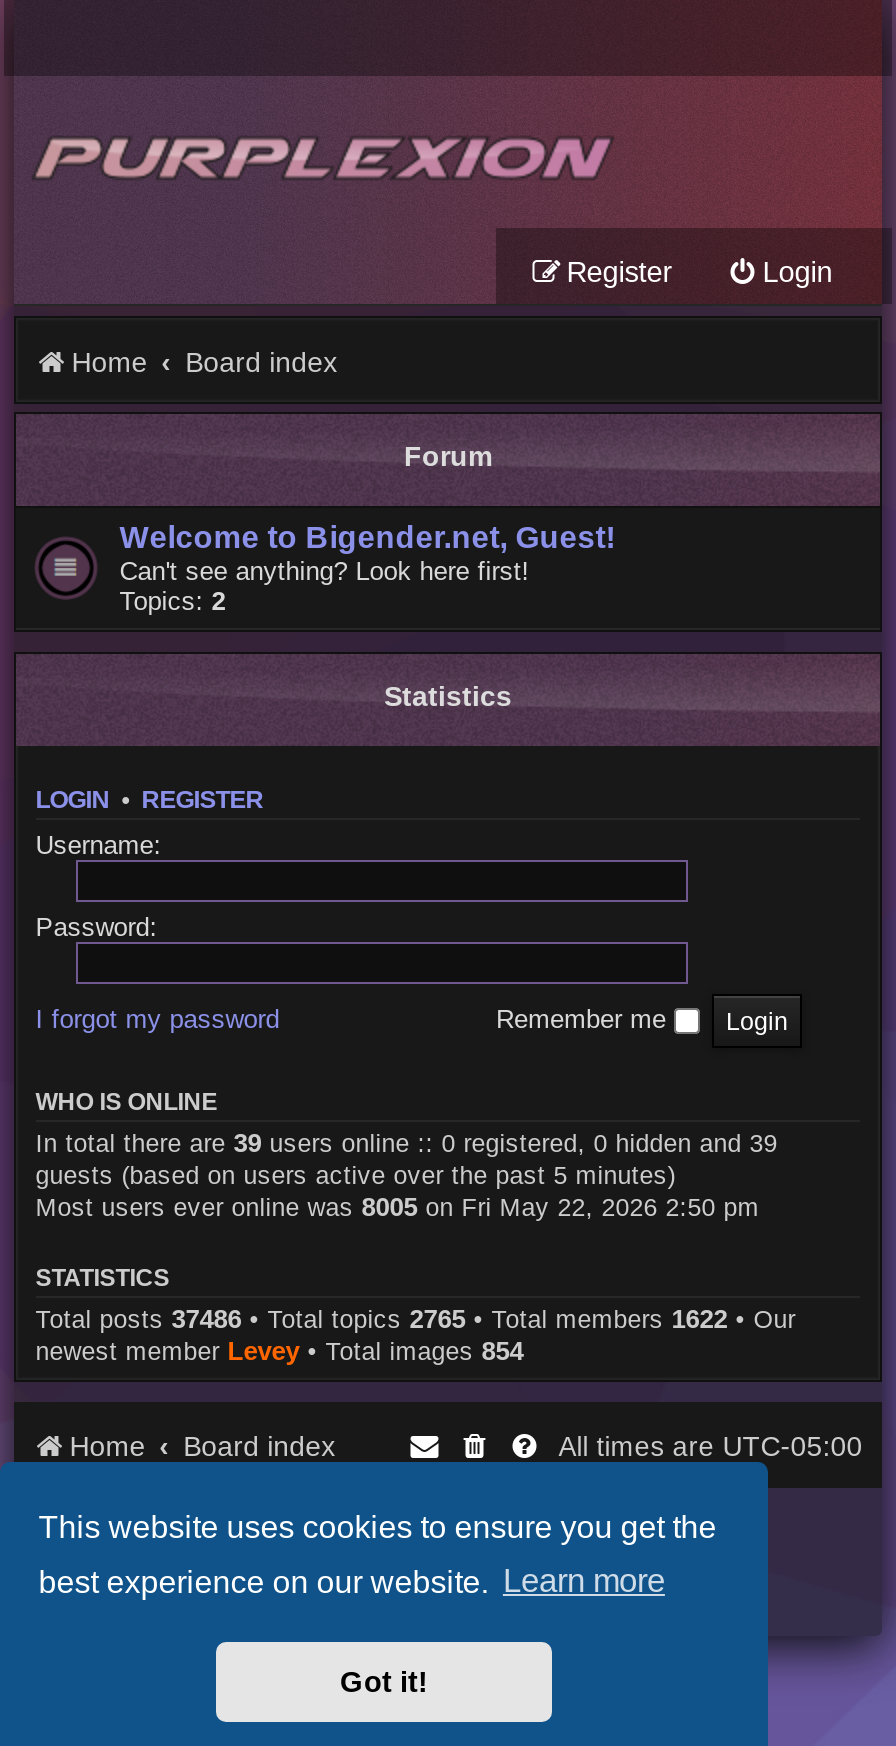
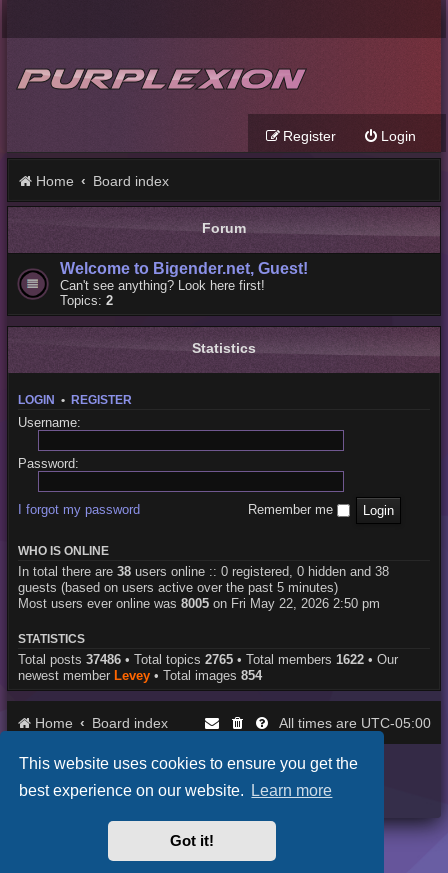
- In total there are 39 users online :: 0 registered, 0 hidden and 39
+ In total there are 38 users online :: 0 registered, 0 hidden and 38
